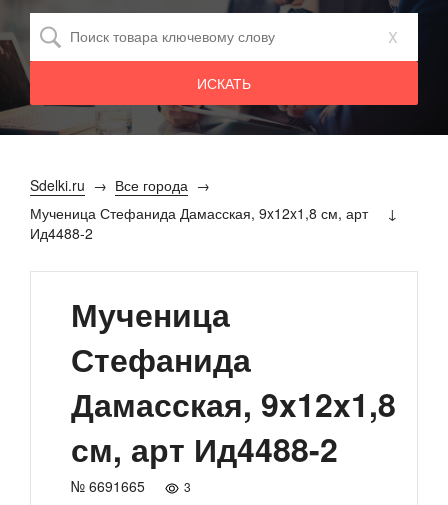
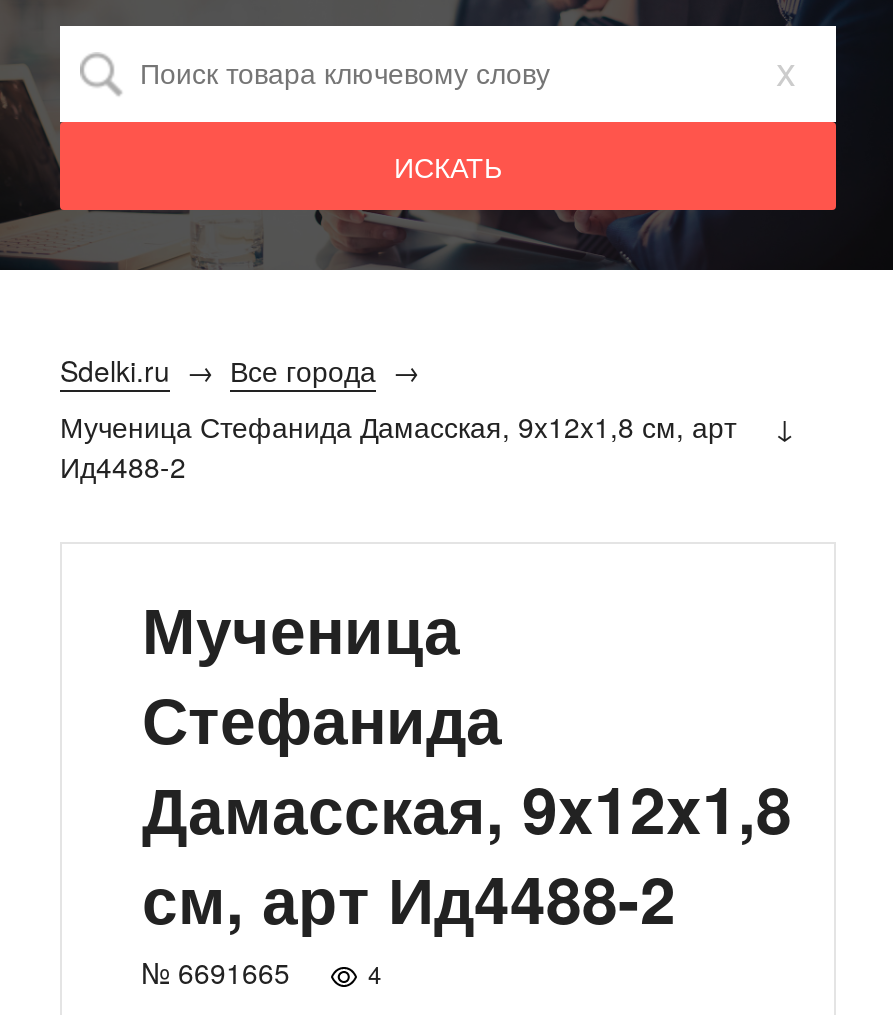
- 3
+ 4
